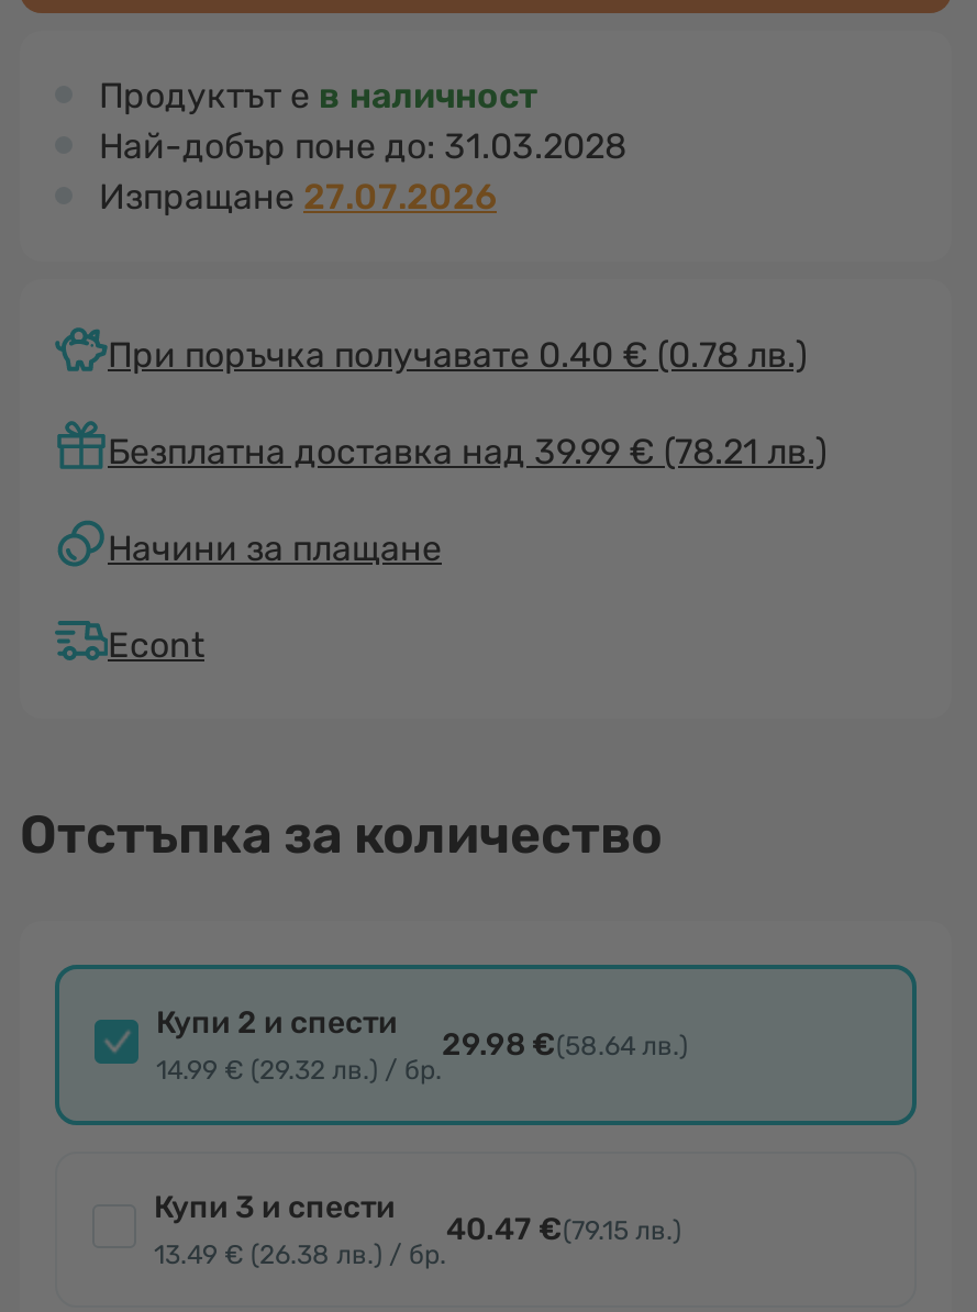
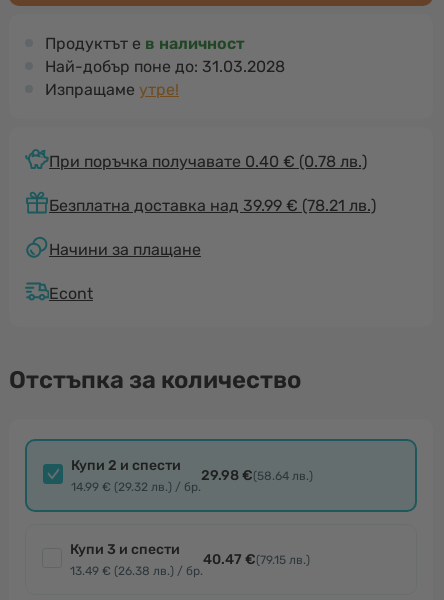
- Изпращане 27.07.2026
+ Изпращаме утре!
